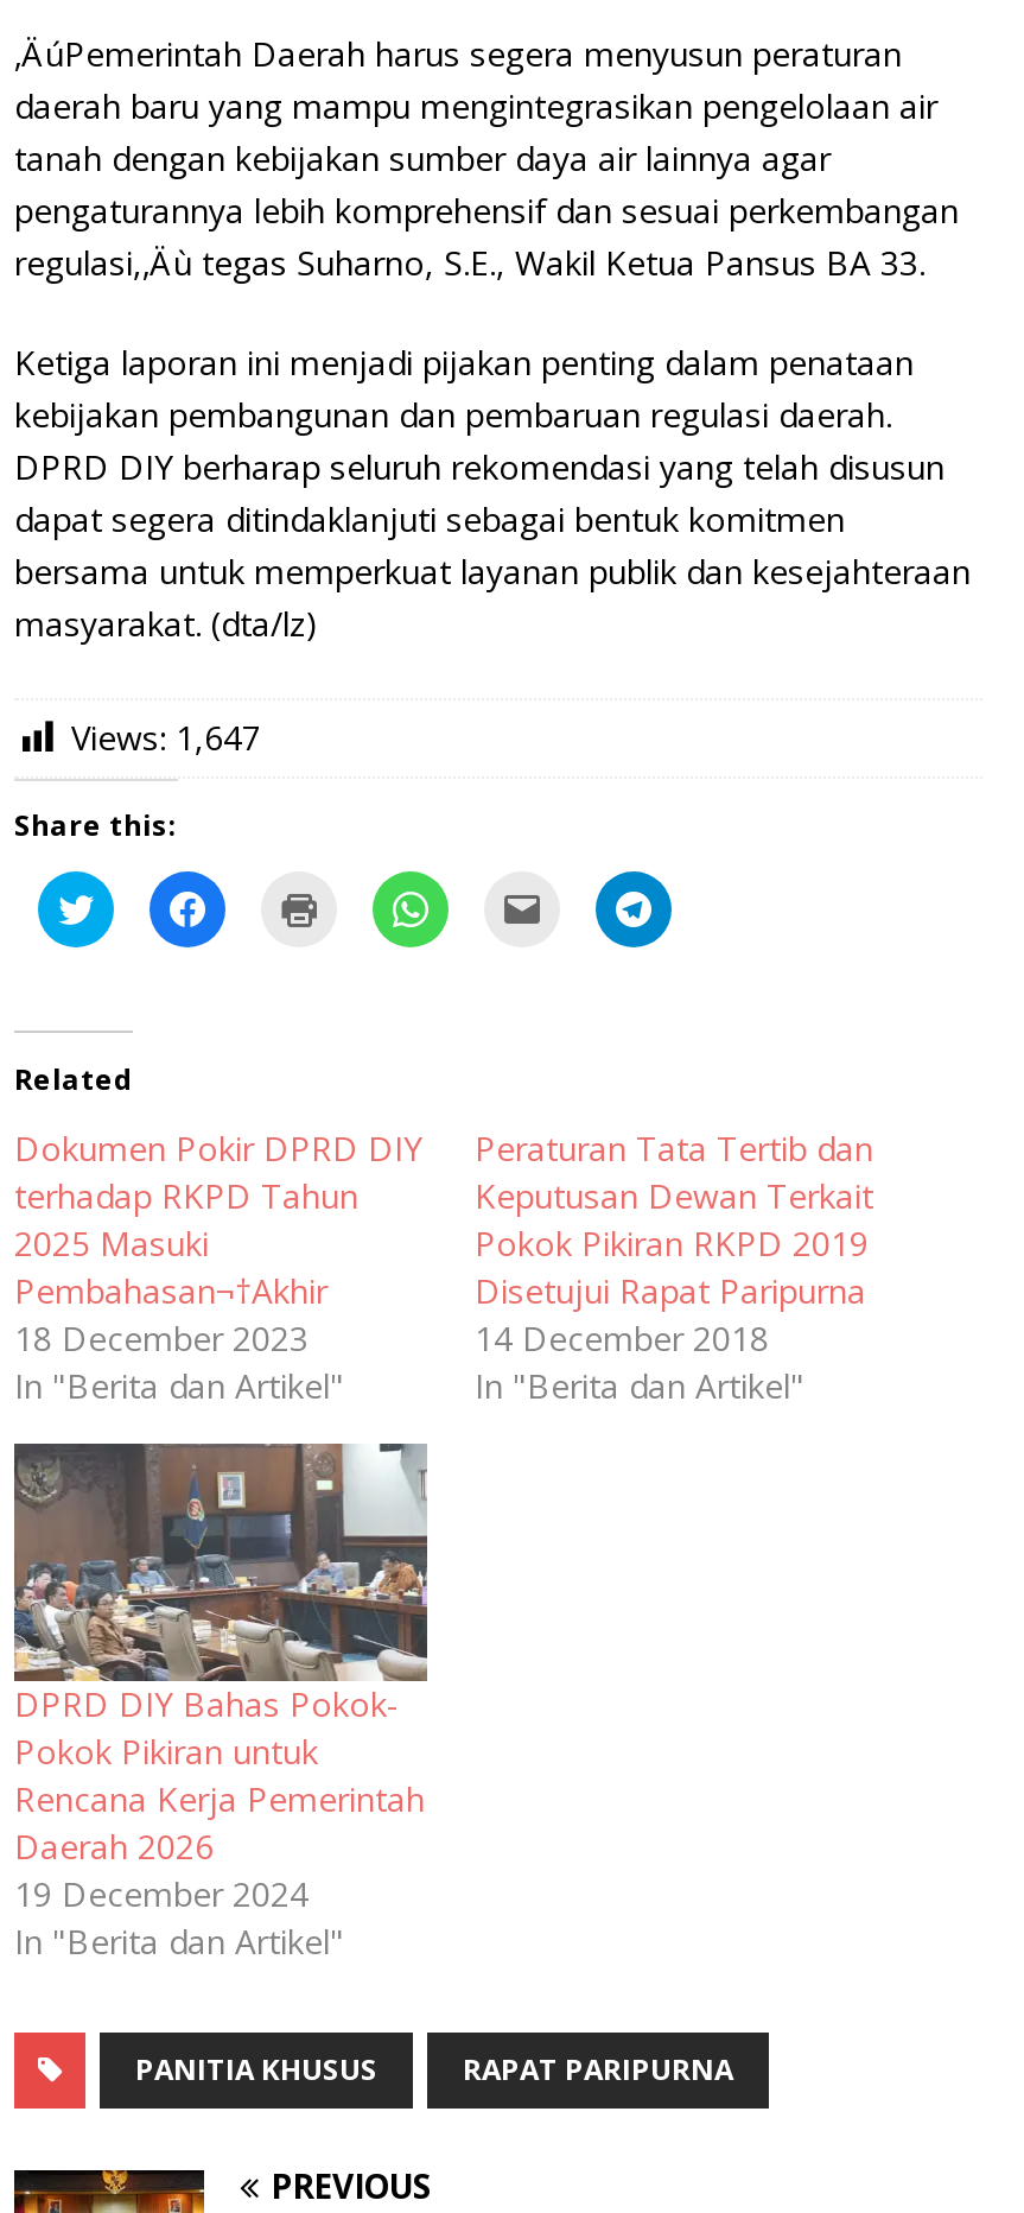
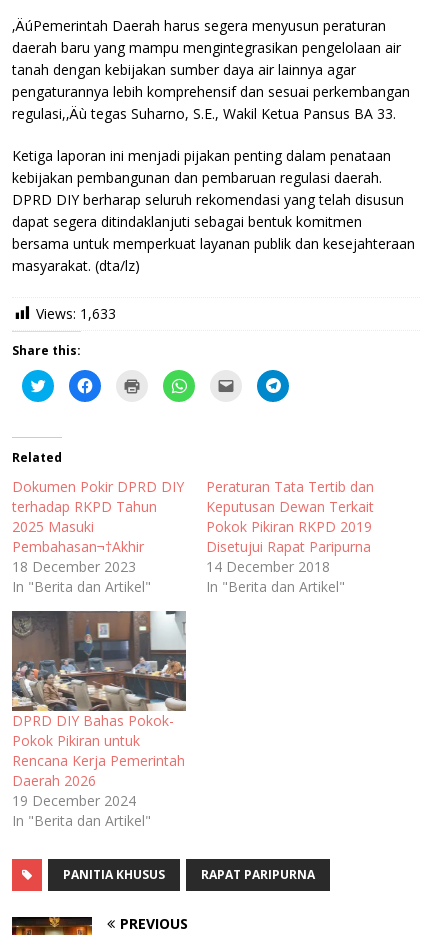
- Views: 1,647
+ Views: 1,633
